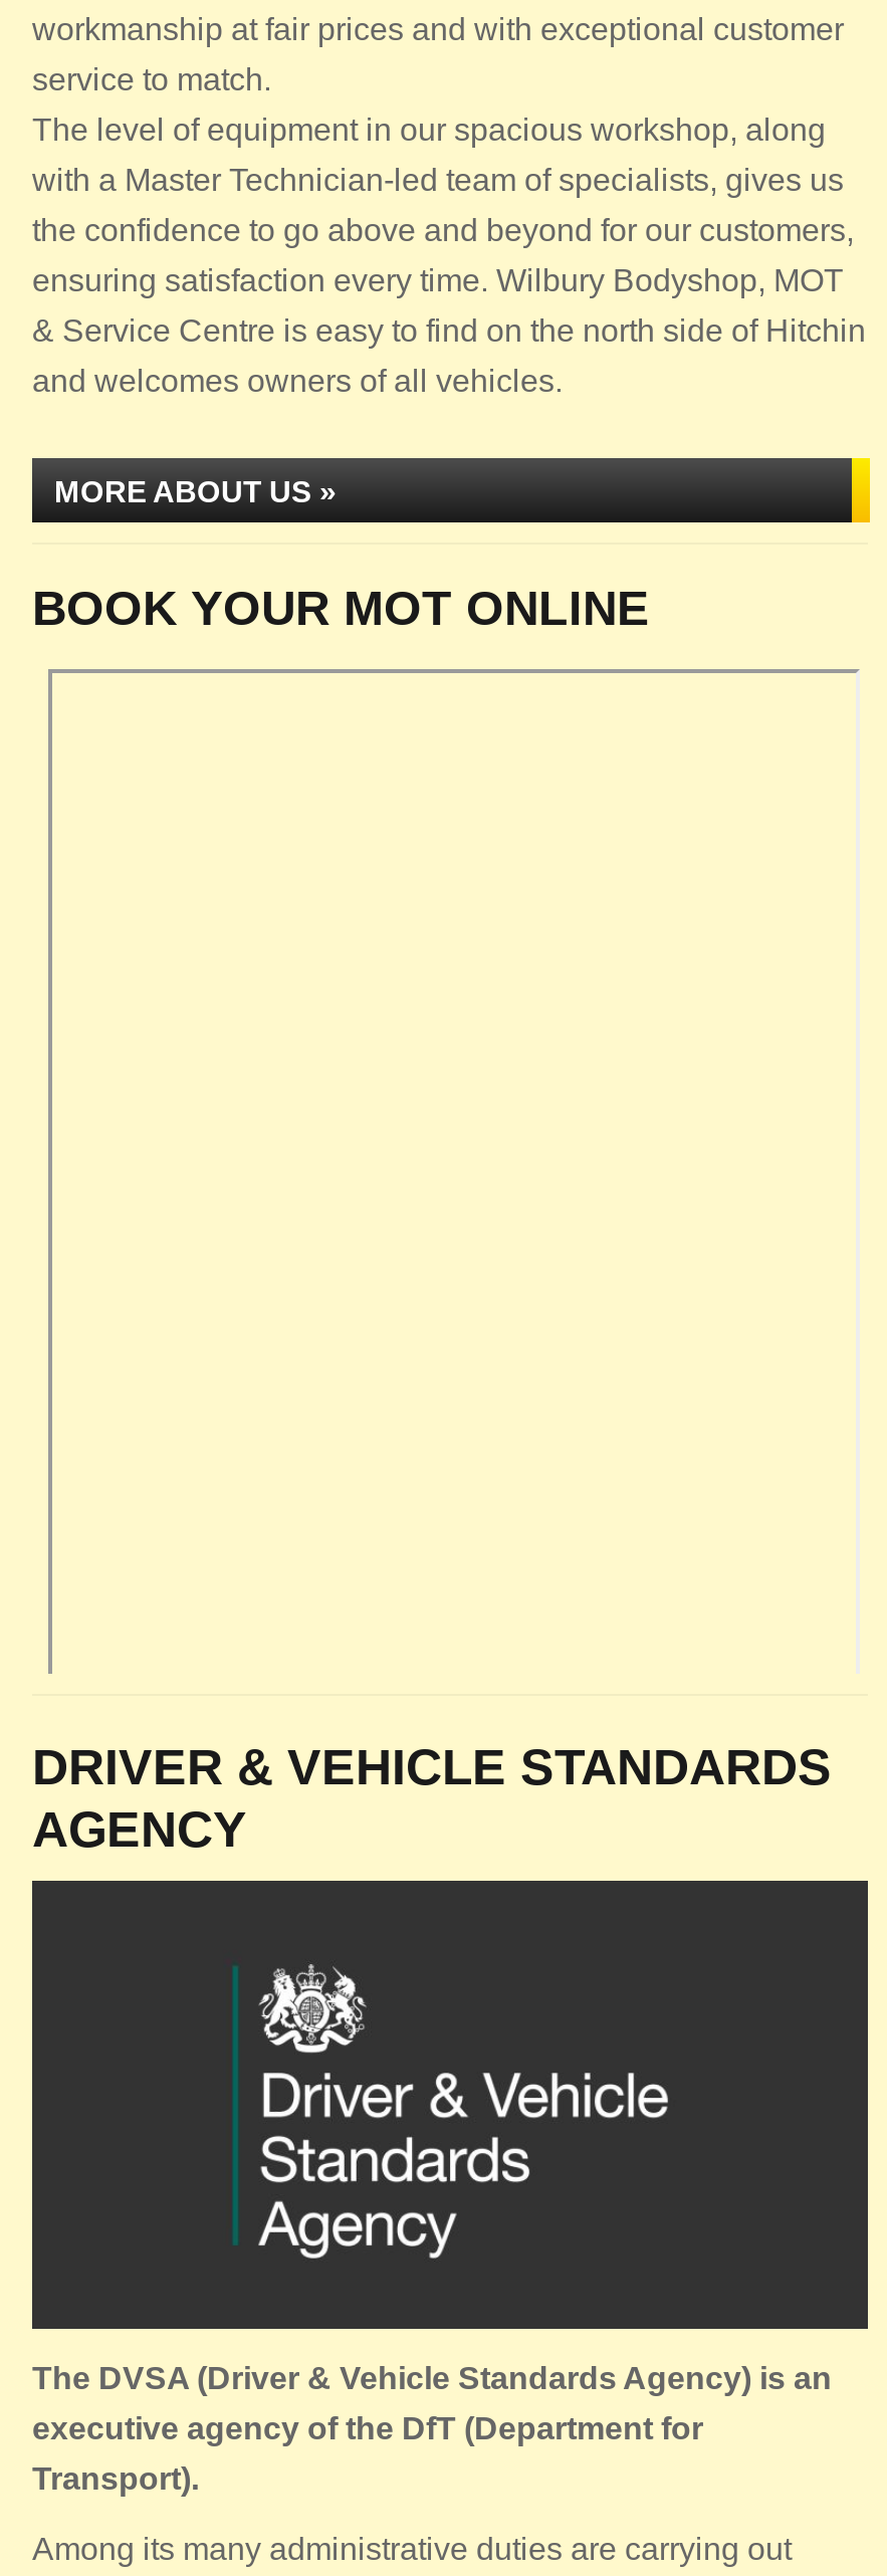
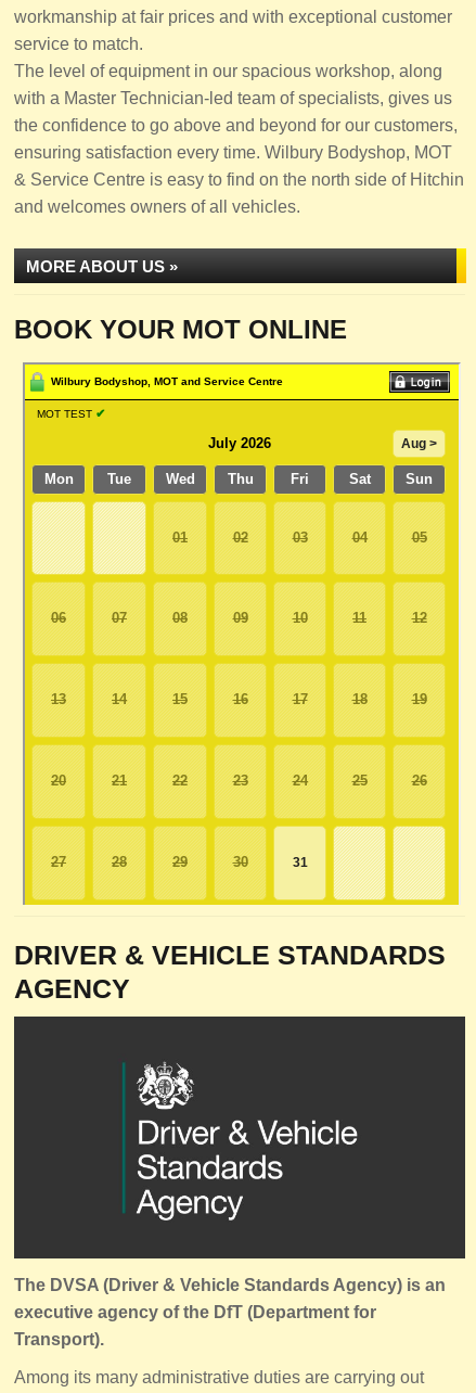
+ [image]
